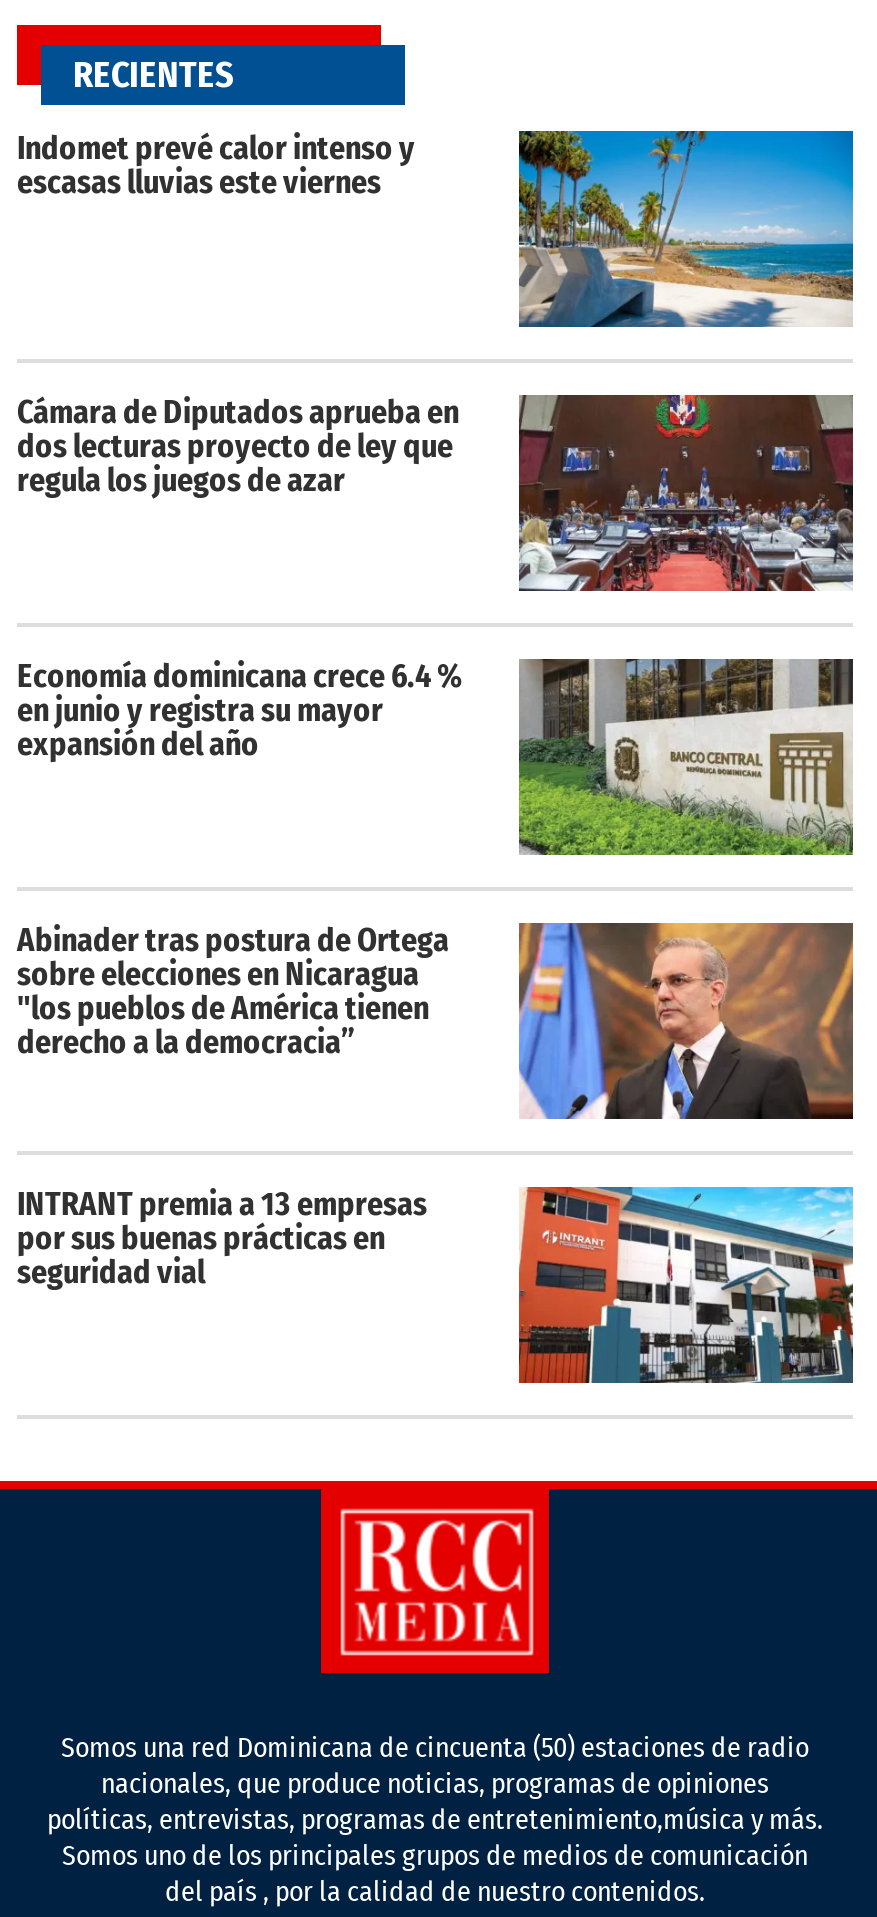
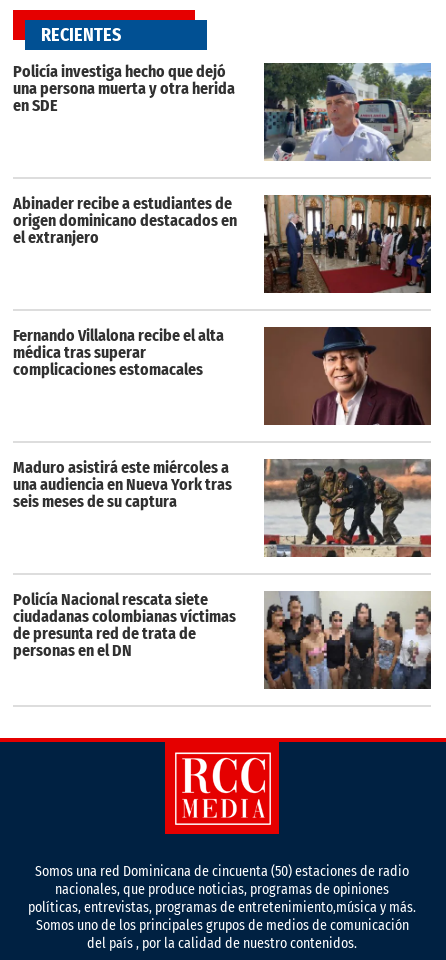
- Indomet prevé calor intenso y
- escasas lluvias este viernes
+ Policía investiga hecho que dejó
+ una persona muerta y otra herida
+ en SDE

- [image]
+ [image]

- [image]
- Cámara de Diputados aprueba en
- dos lecturas proyecto de ley que
- regula los juegos de azar
+ [image]
+ Abinader recibe a estudiantes de
+ origen dominicano destacados en
+ el extranjero

- [image]
- Economía dominicana crece 6.4 %
- en junio y registra su mayor
- expansión del año
+ [image]
+ Fernando Villalona recibe el alta
+ médica tras superar
+ complicaciones estomacales

- [image]
- Abinader tras postura de Ortega
- sobre elecciones en Nicaragua
- "los pueblos de América tienen
- derecho a la democracia”
+ [image]
+ Maduro asistirá este miércoles a
+ una audiencia en Nueva York tras
+ seis meses de su captura

- INTRANT premia a 13 empresas
- por sus buenas prácticas en
- seguridad vial
+ Policía Nacional rescata siete
+ ciudadanas colombianas víctimas
+ de presunta red de trata de
+ personas en el DN

- [image]
+ [image]
